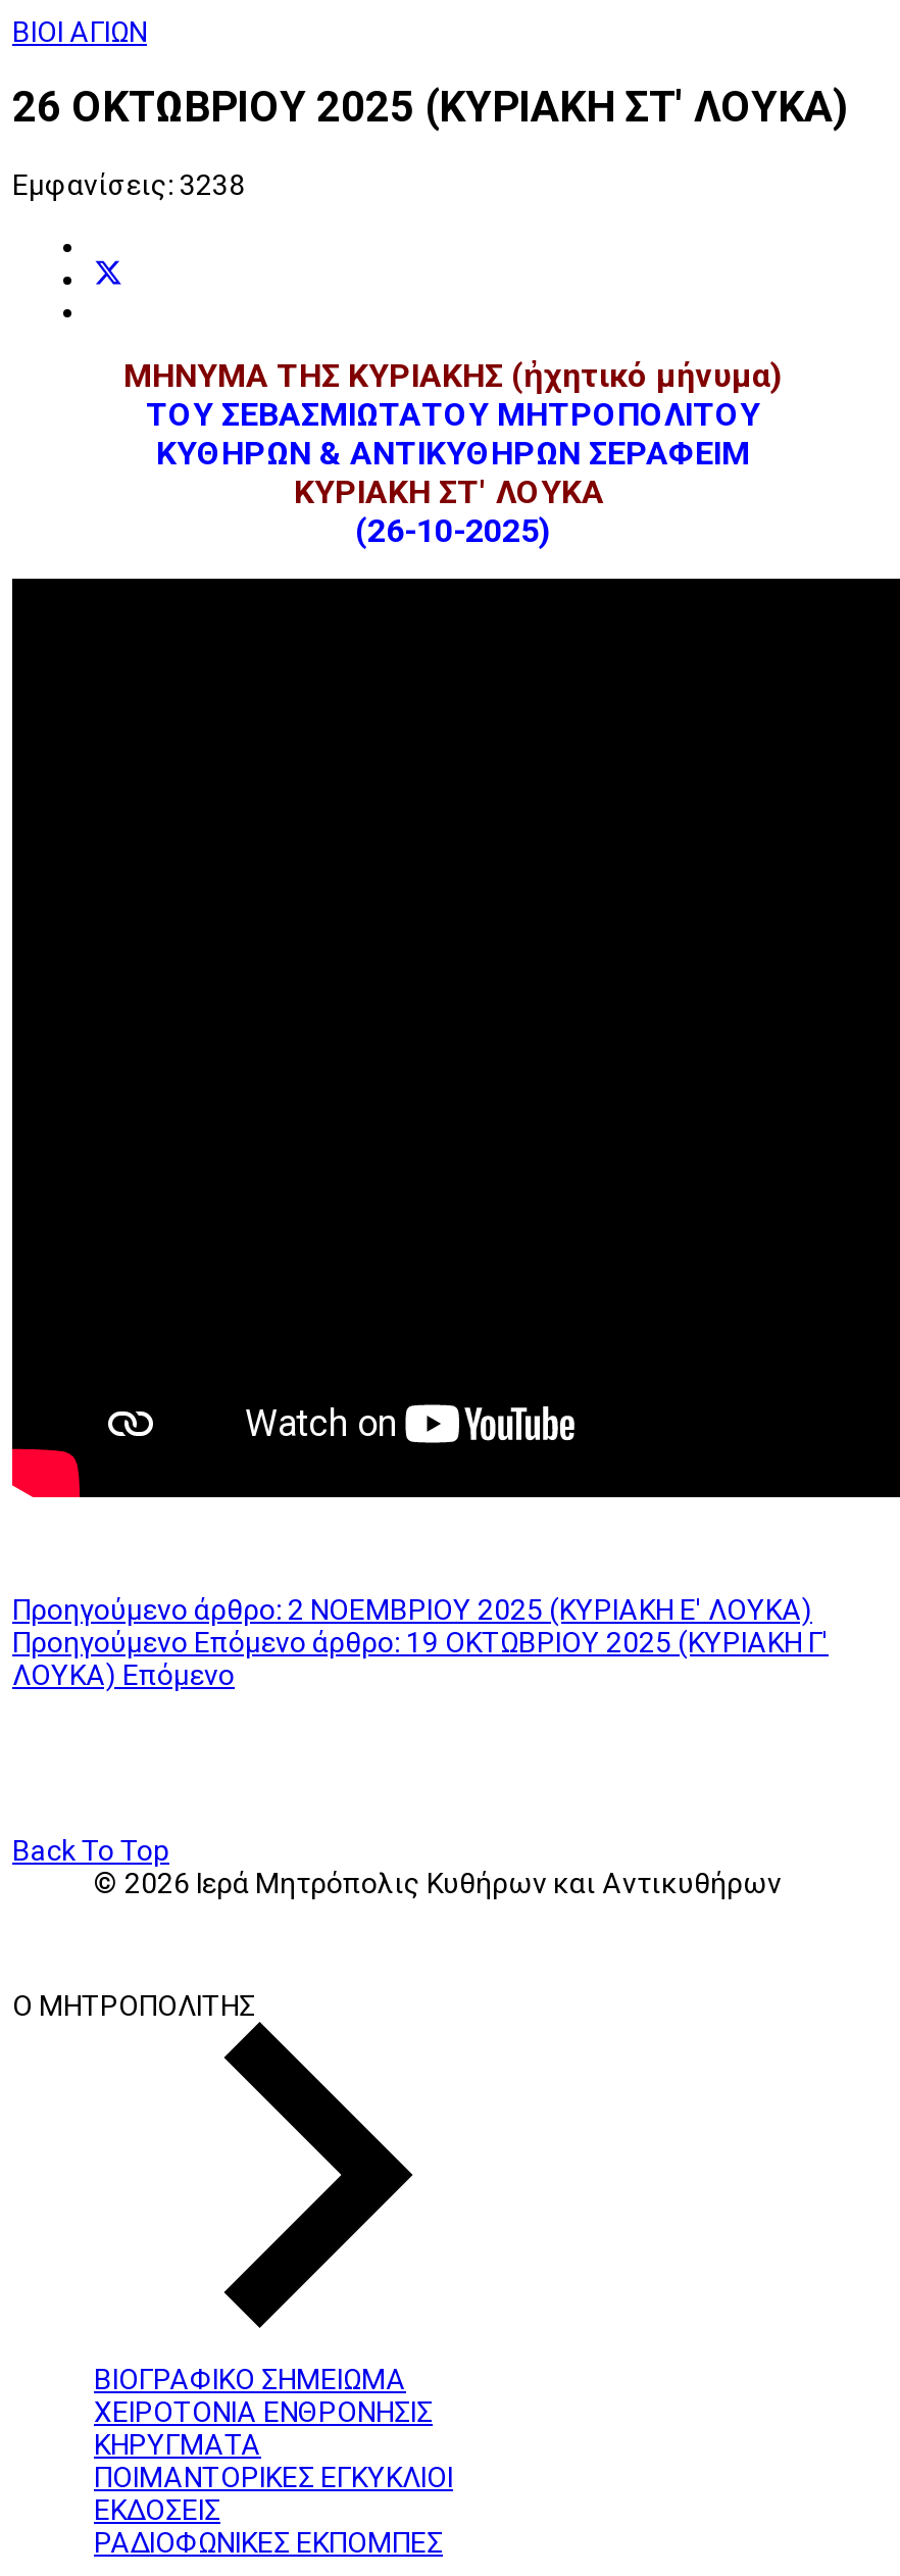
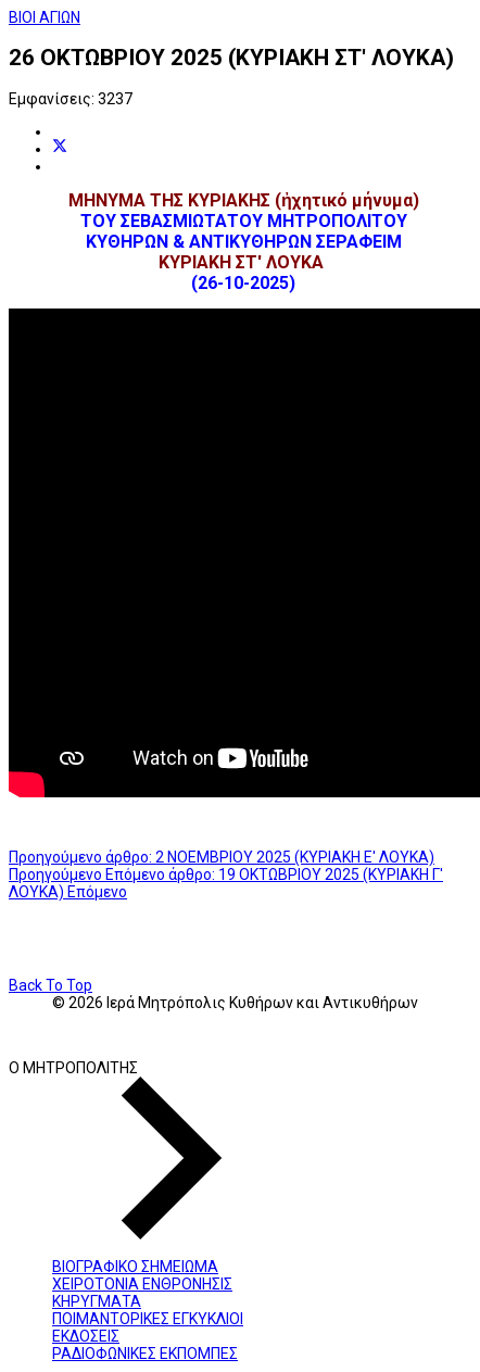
- Εμφανίσεις: 3238
+ Εμφανίσεις: 3237
